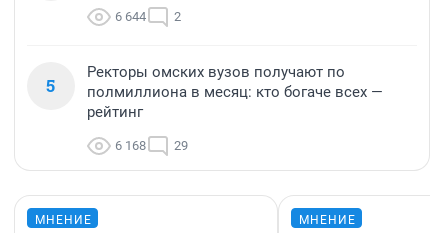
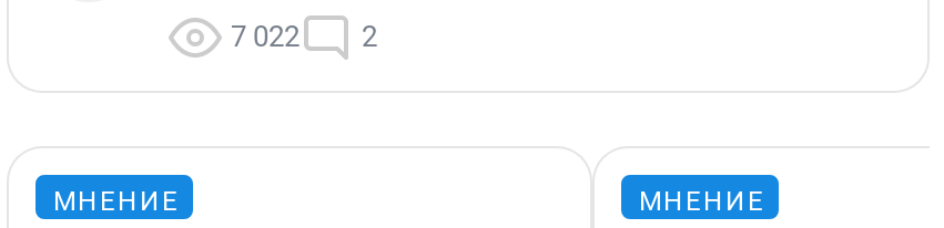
- 6 644 2
+ 7 022 2

- Ректоры омских вузов получают по
- полмиллиона в месяц: кто богаче всех —
- рейтинг
- 6 168
- 29

- 5
